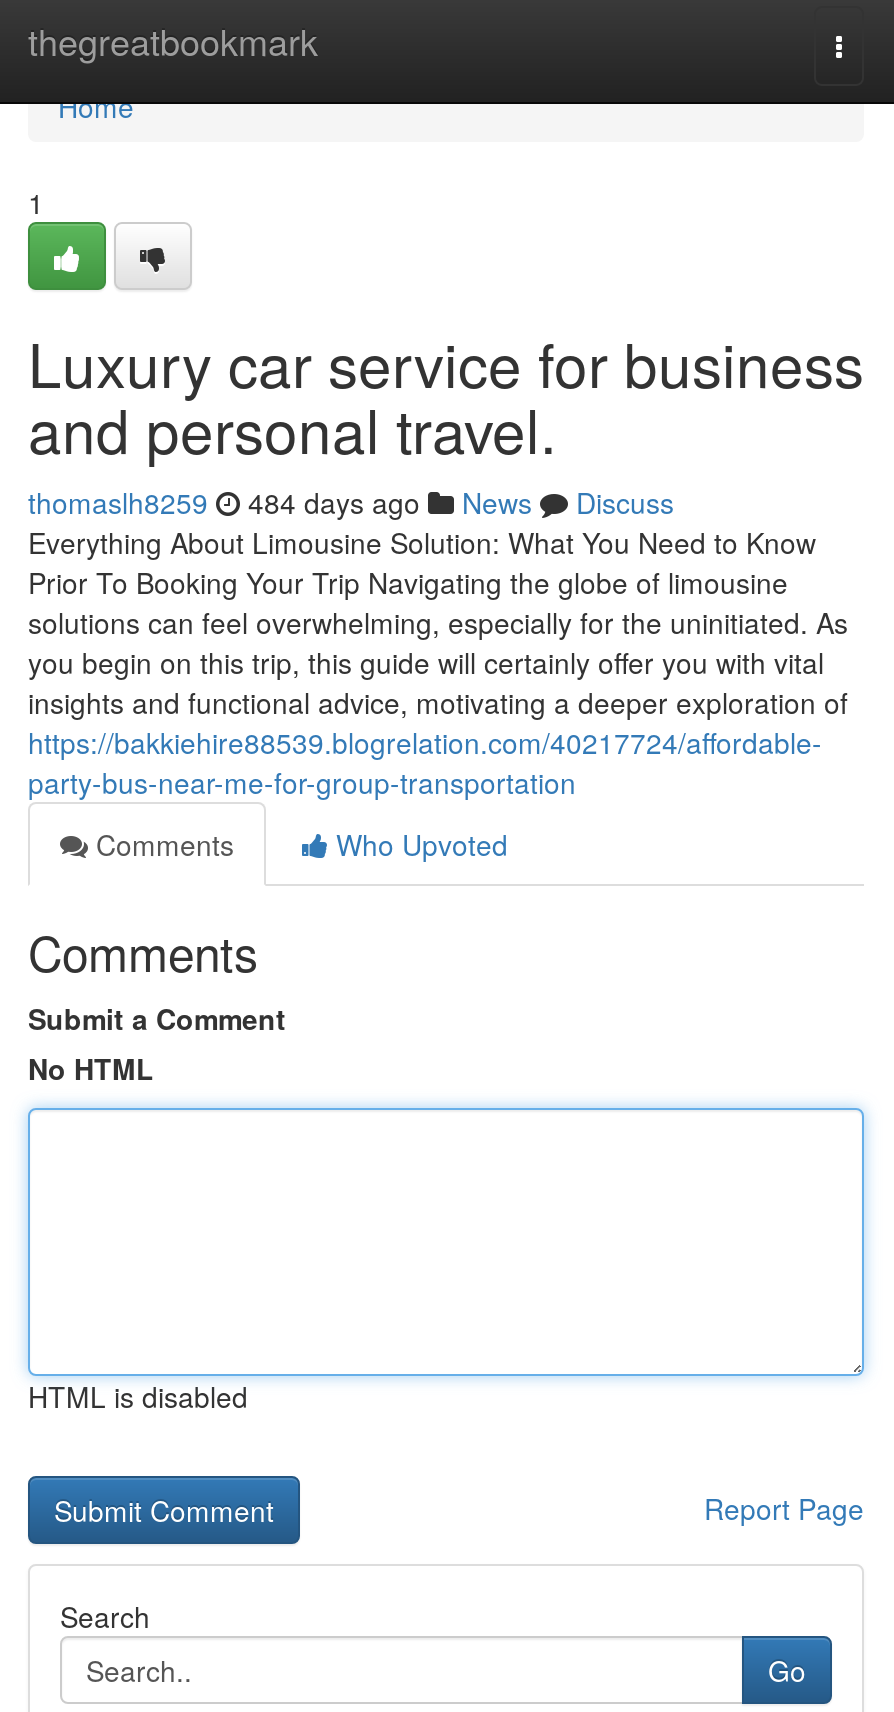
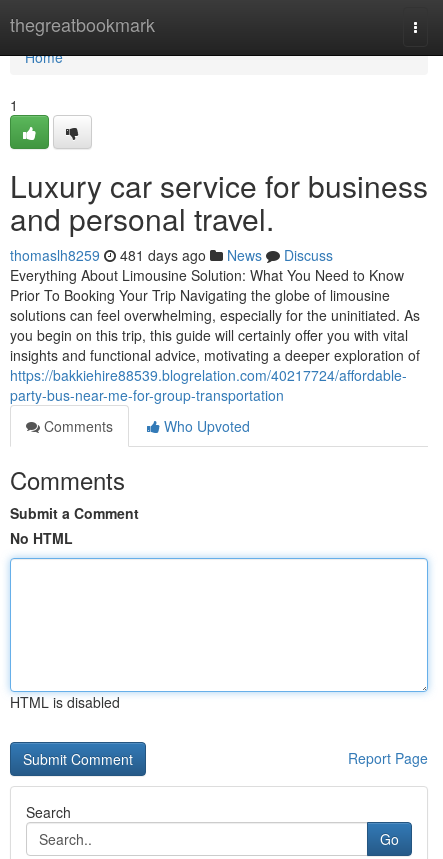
- thomaslh8259 484 days ago News Discuss
+ thomaslh8259 481 days ago News Discuss
